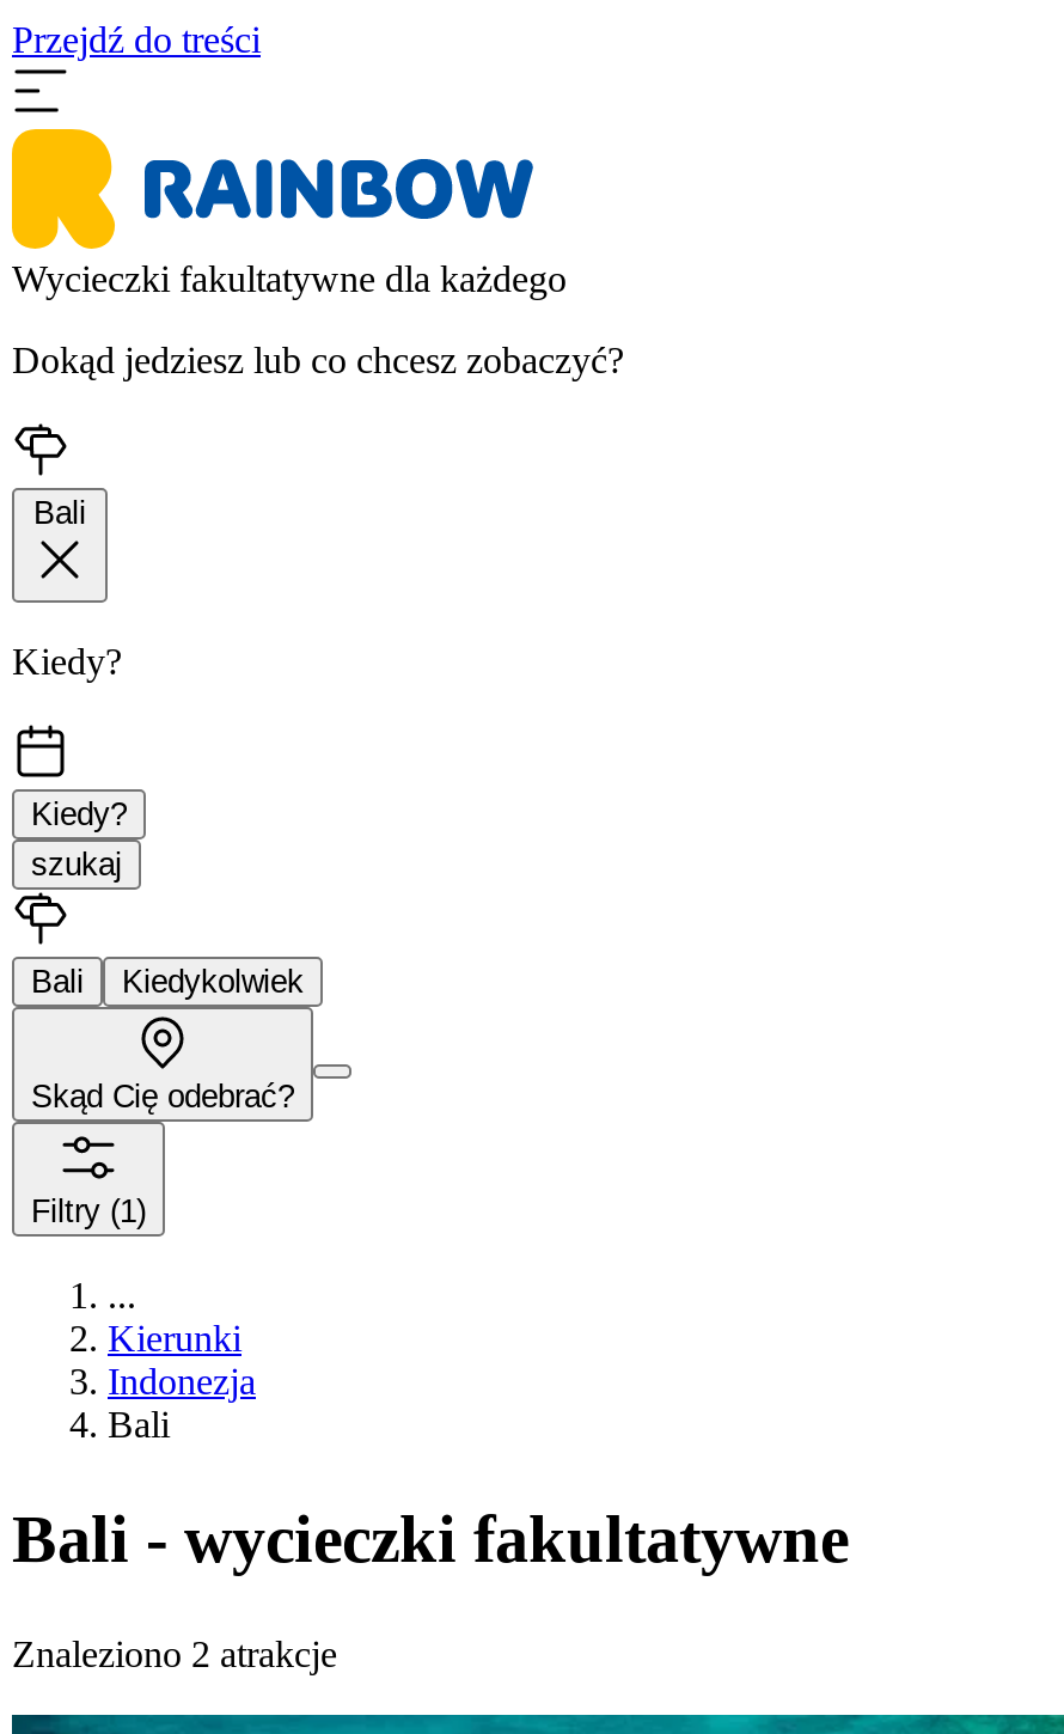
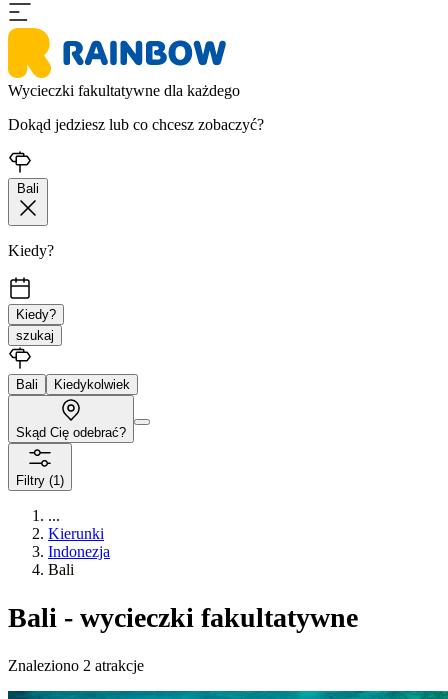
- Przejdź do treści
